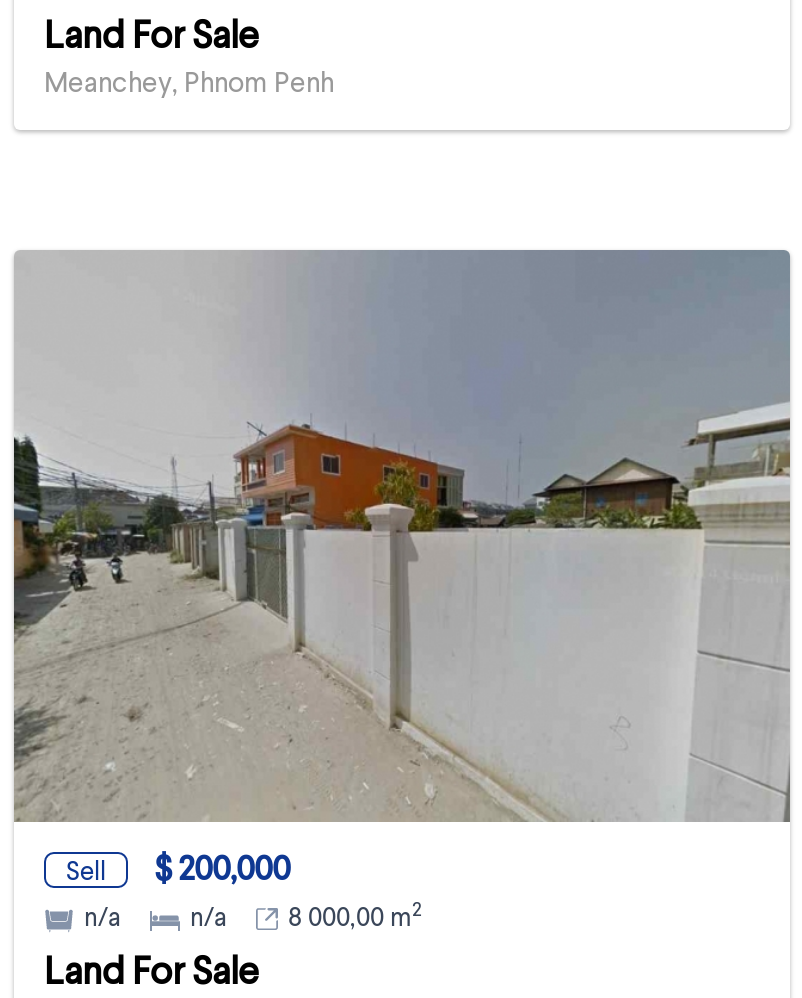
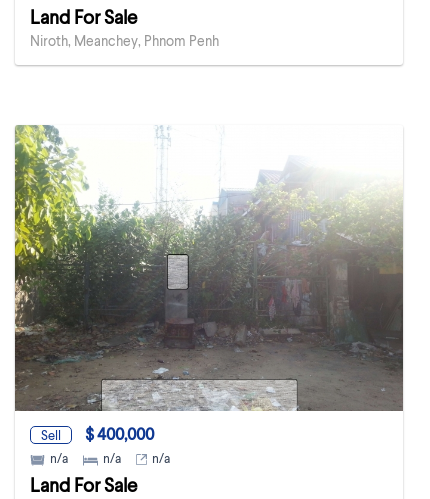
- Meanchey, Phnom Penh
+ Niroth, Meanchey, Phnom Penh

- [image]
- Sell $ 200,000
+ [image]
+ Sell $ 400,000

- 8 000,00 m2
+ n/a
